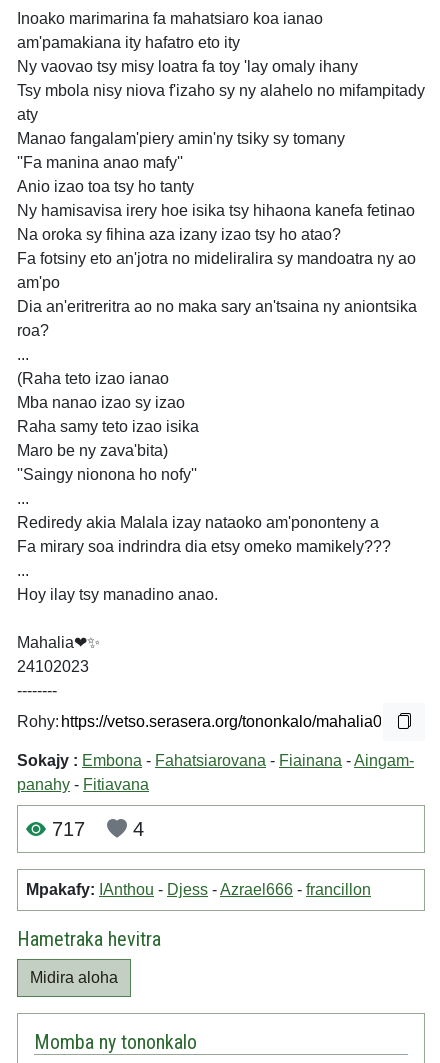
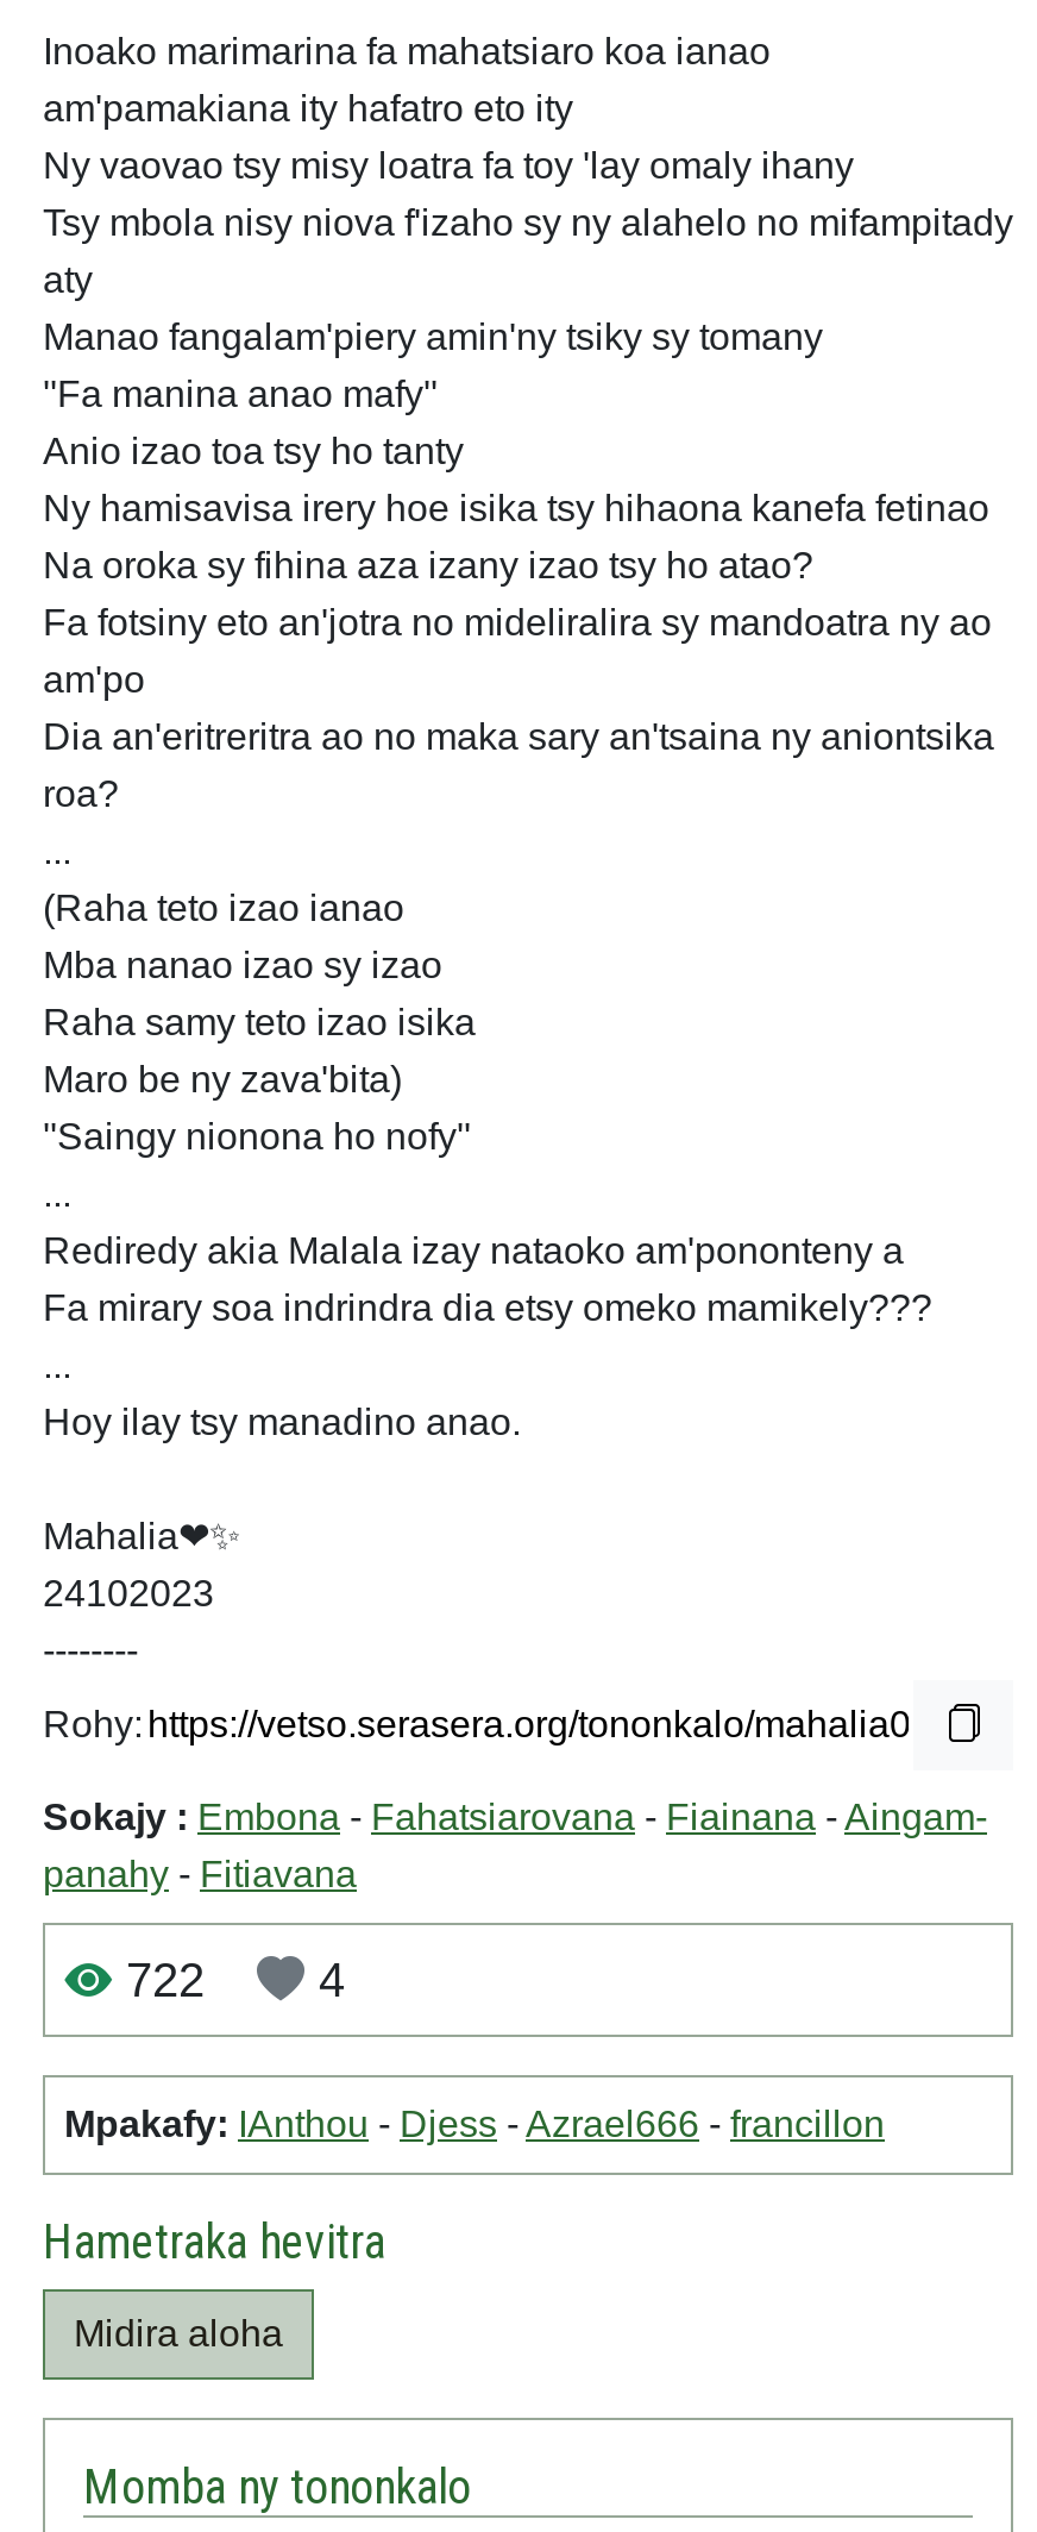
- 717 4
+ 722 4
